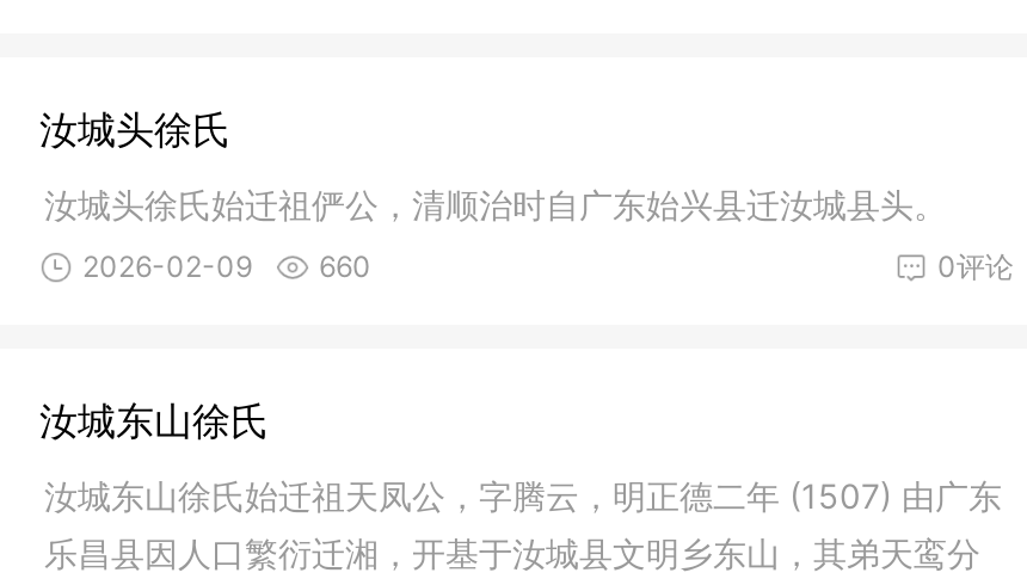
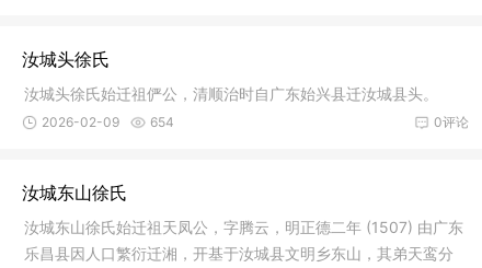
- 2026-02-09 660
+ 2026-02-09 654
